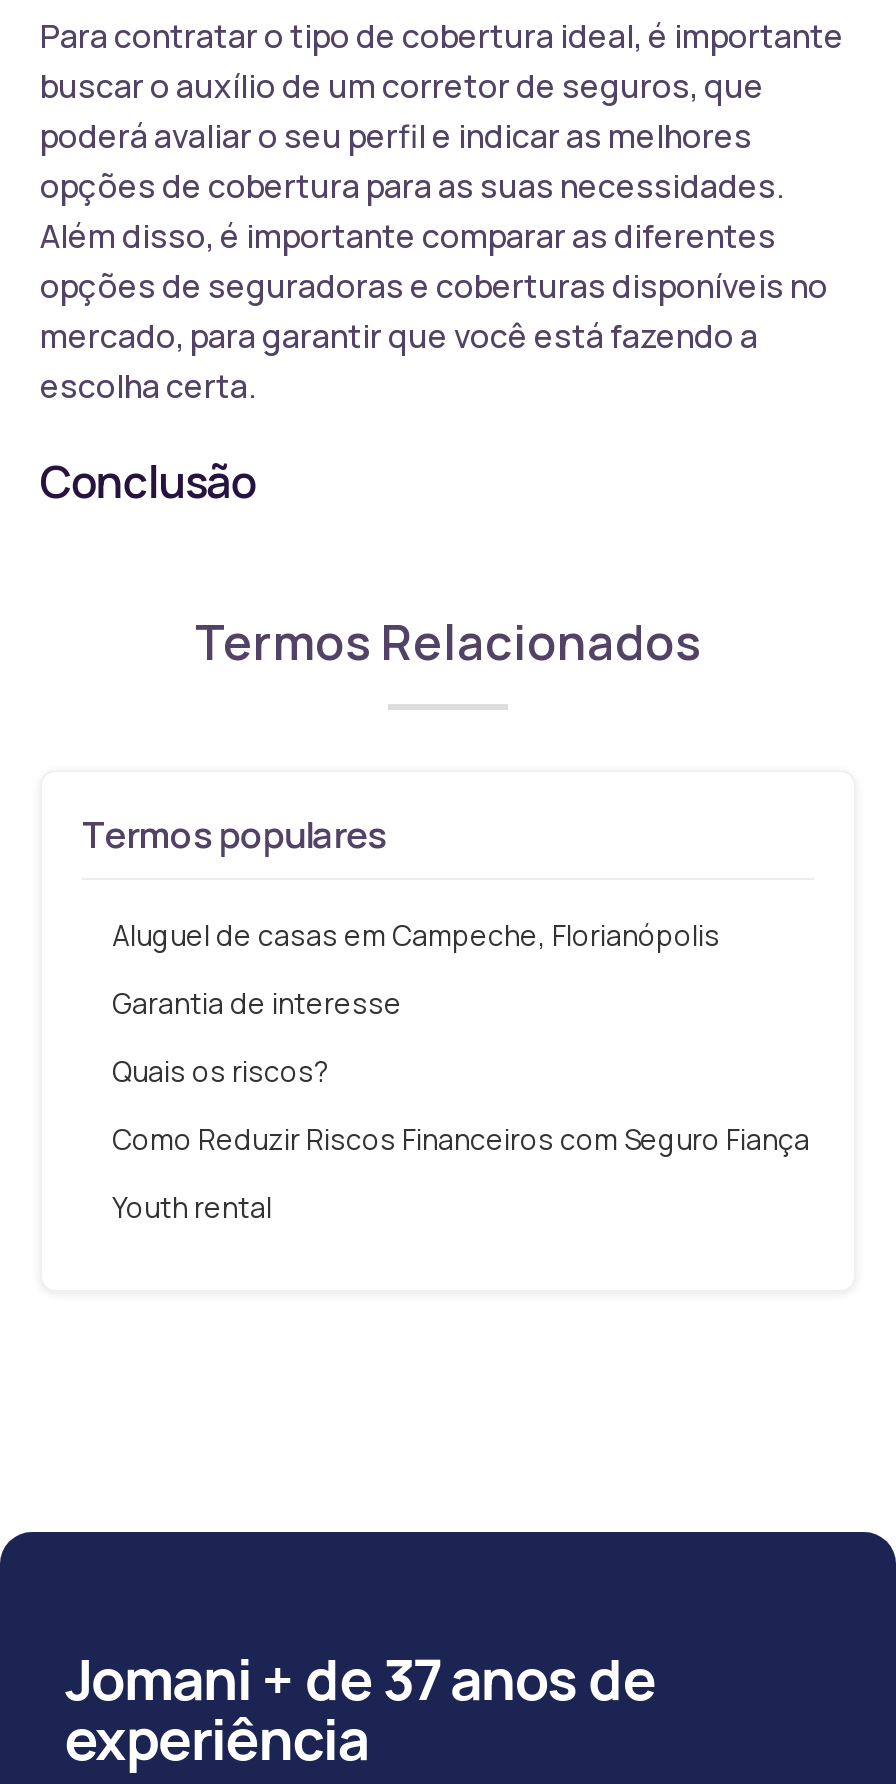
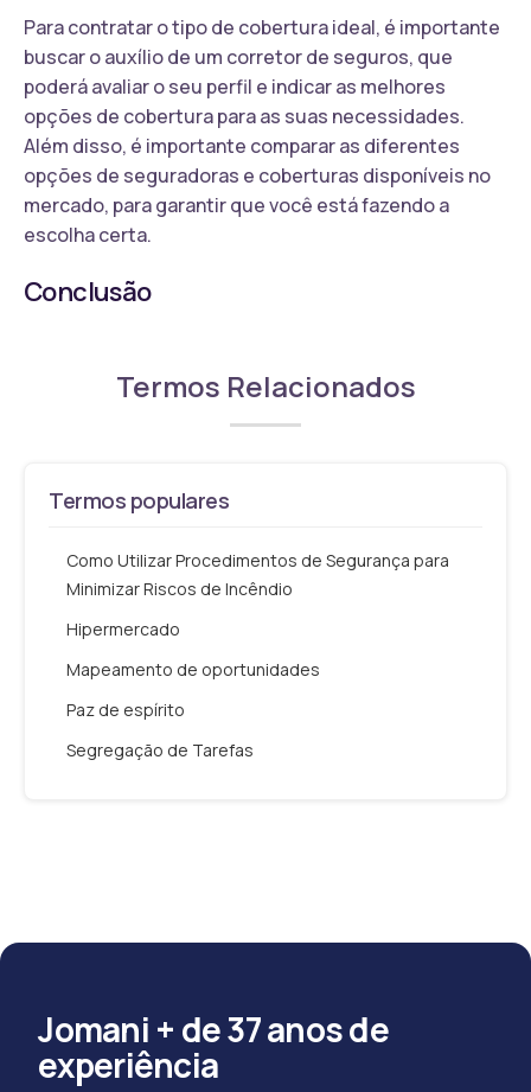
- Aluguel de casas em Campeche, Florianópolis
+ Como Utilizar Procedimentos de Segurança para
+ Minimizar Riscos de Incêndio

- Garantia de interesse
+ Hipermercado

- Quais os riscos?
+ Mapeamento de oportunidades

- Como Reduzir Riscos Financeiros com Seguro Fiança
+ Paz de espírito

- Youth rental
+ Segregação de Tarefas
